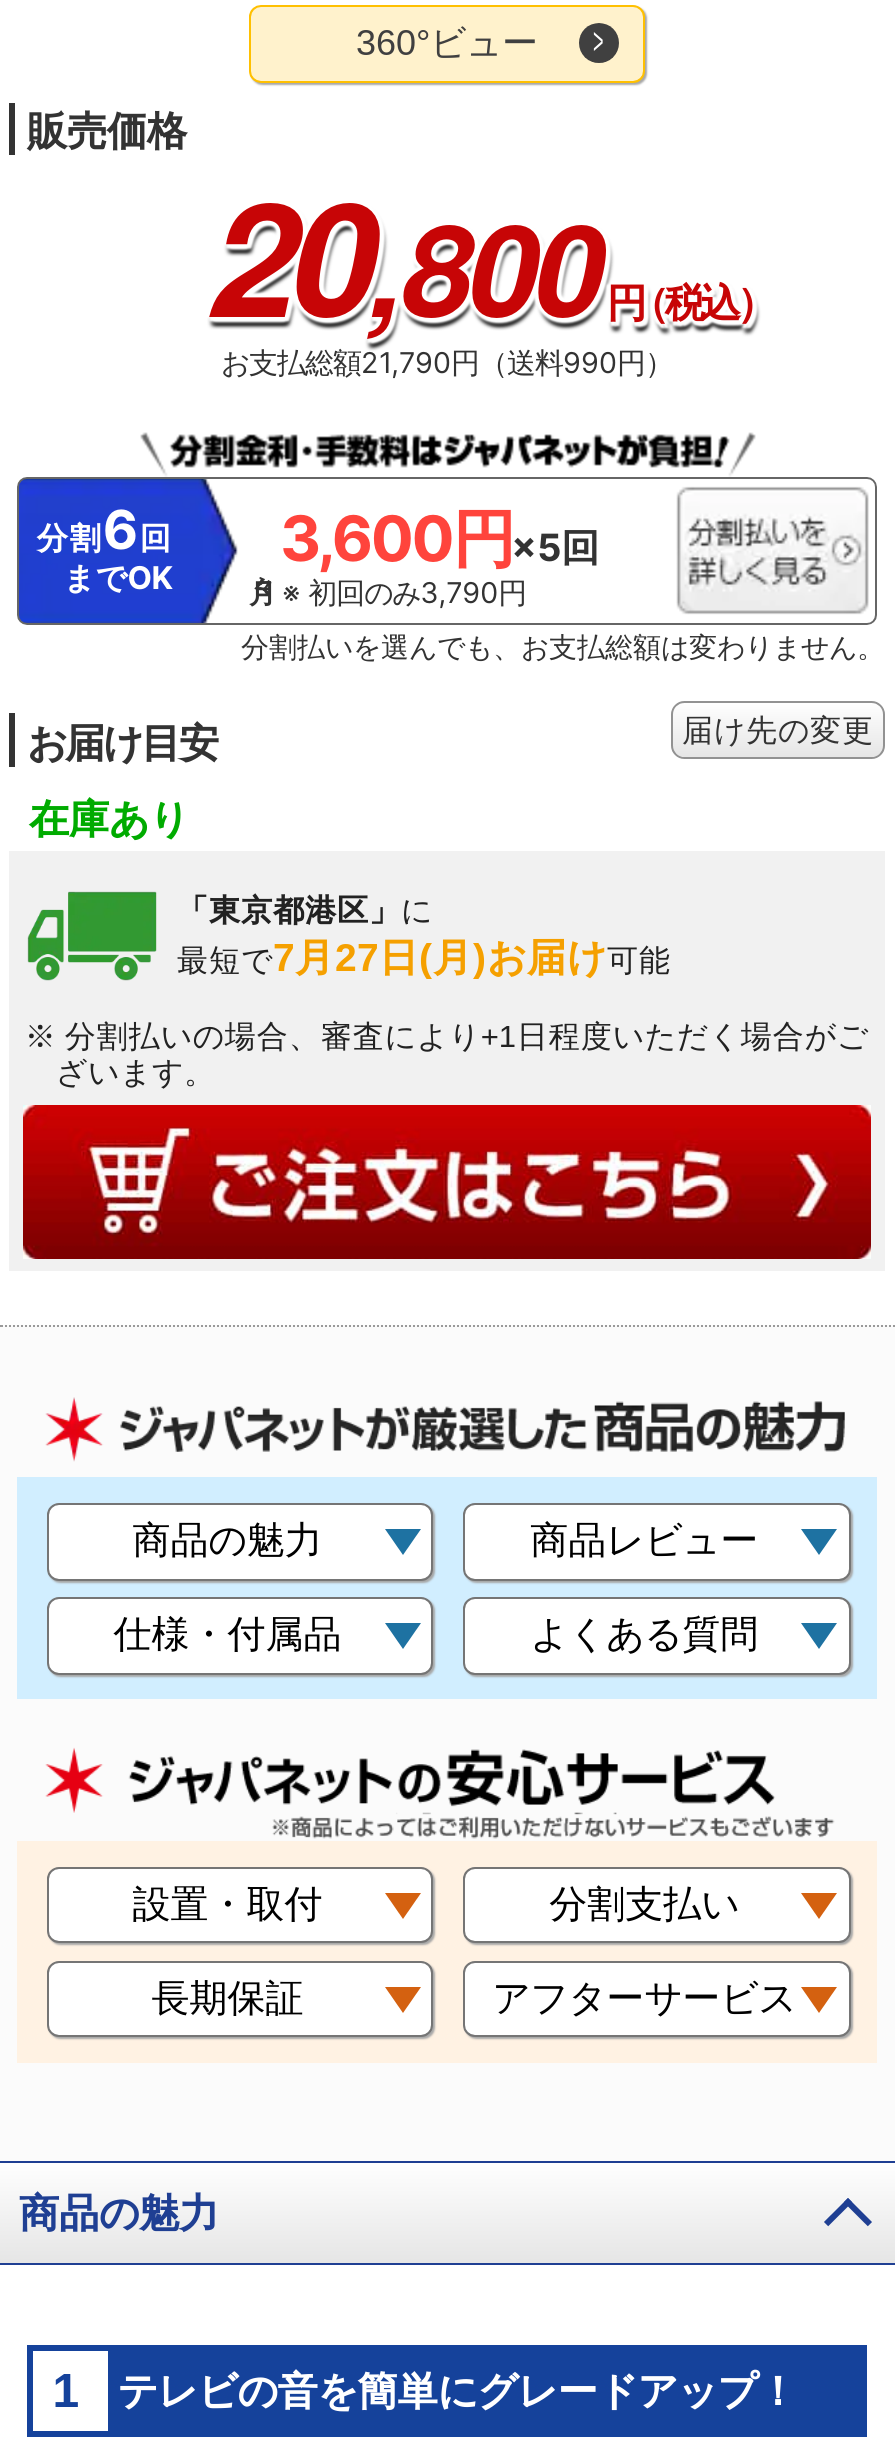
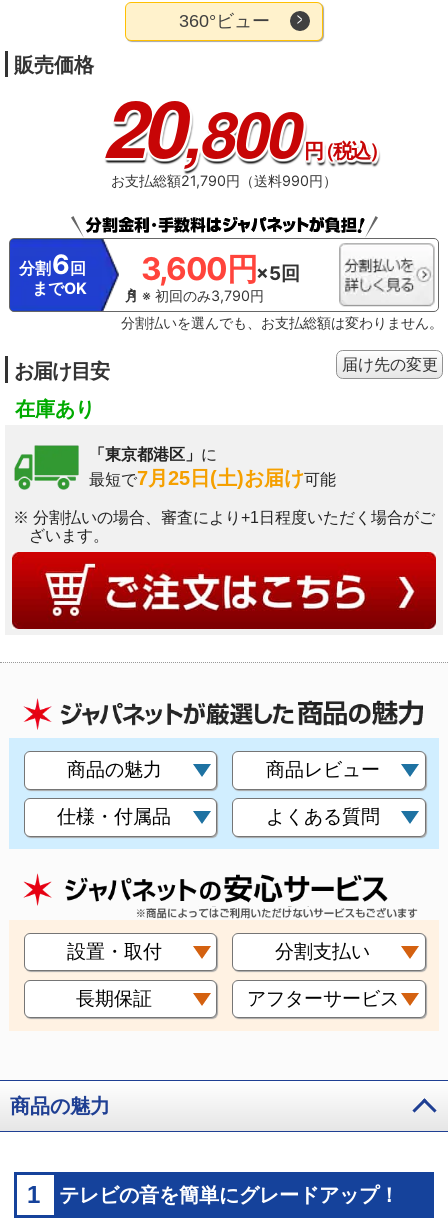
- 最短で7月27日(月)お届け可能
+ 最短で7月25日(土)お届け可能
